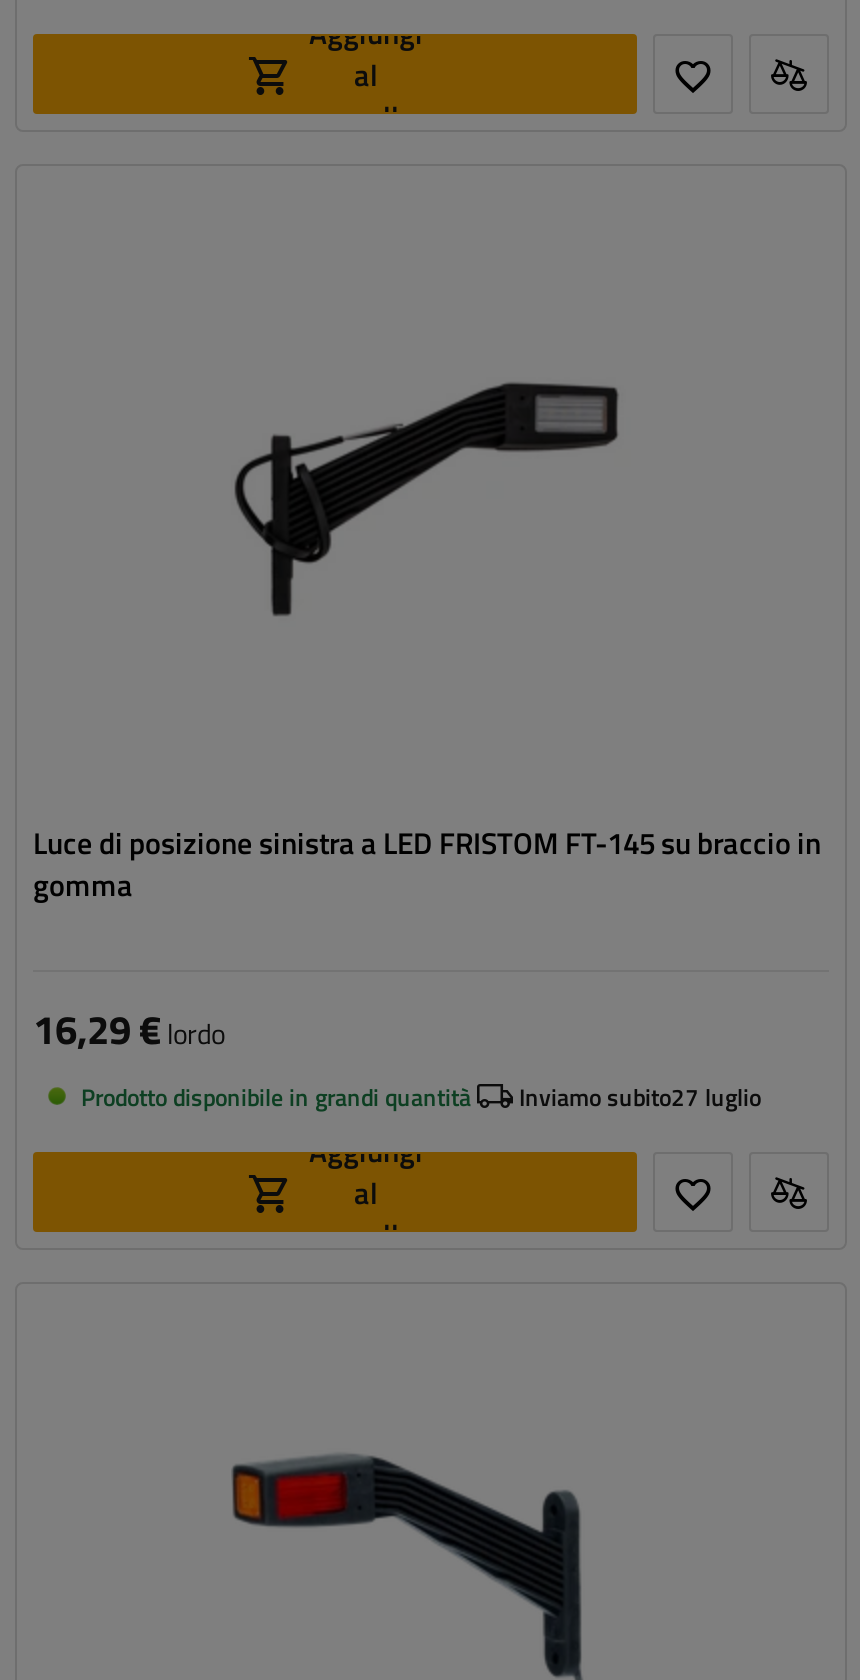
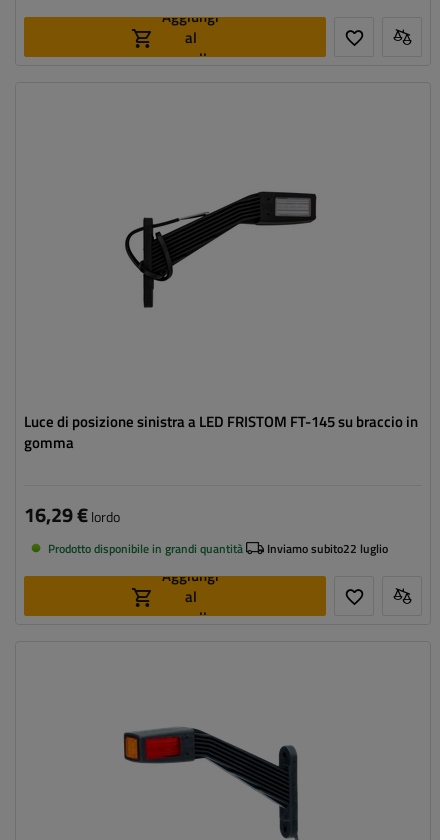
- Inviamo subito27 luglio
+ Inviamo subito22 luglio
